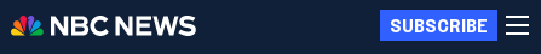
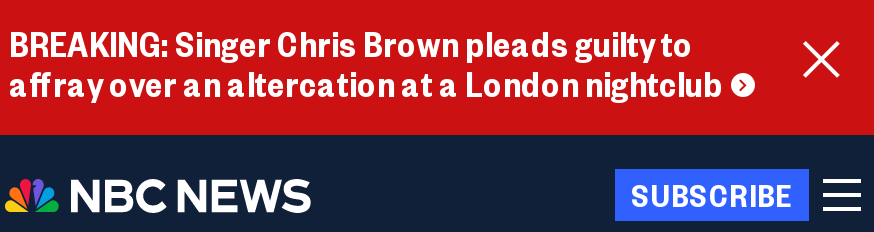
+ BREAKING: Singer Chris Brown pleads guilty to
+ affray over an altercation at a London nightclub
